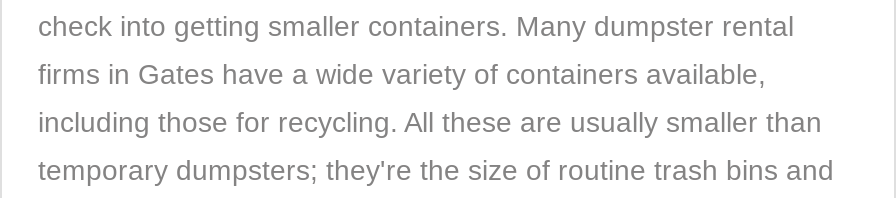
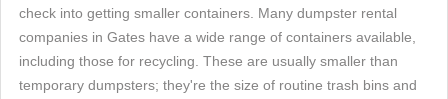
- firms in Gates have a wide variety of containers available,
+ companies in Gates have a wide range of containers available,

- including those for recycling. All these are usually smaller than
+ including those for recycling. These are usually smaller than
